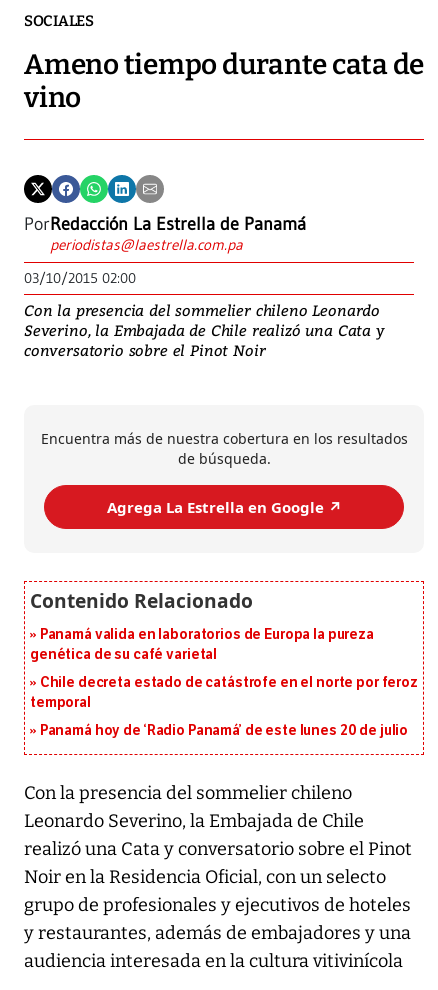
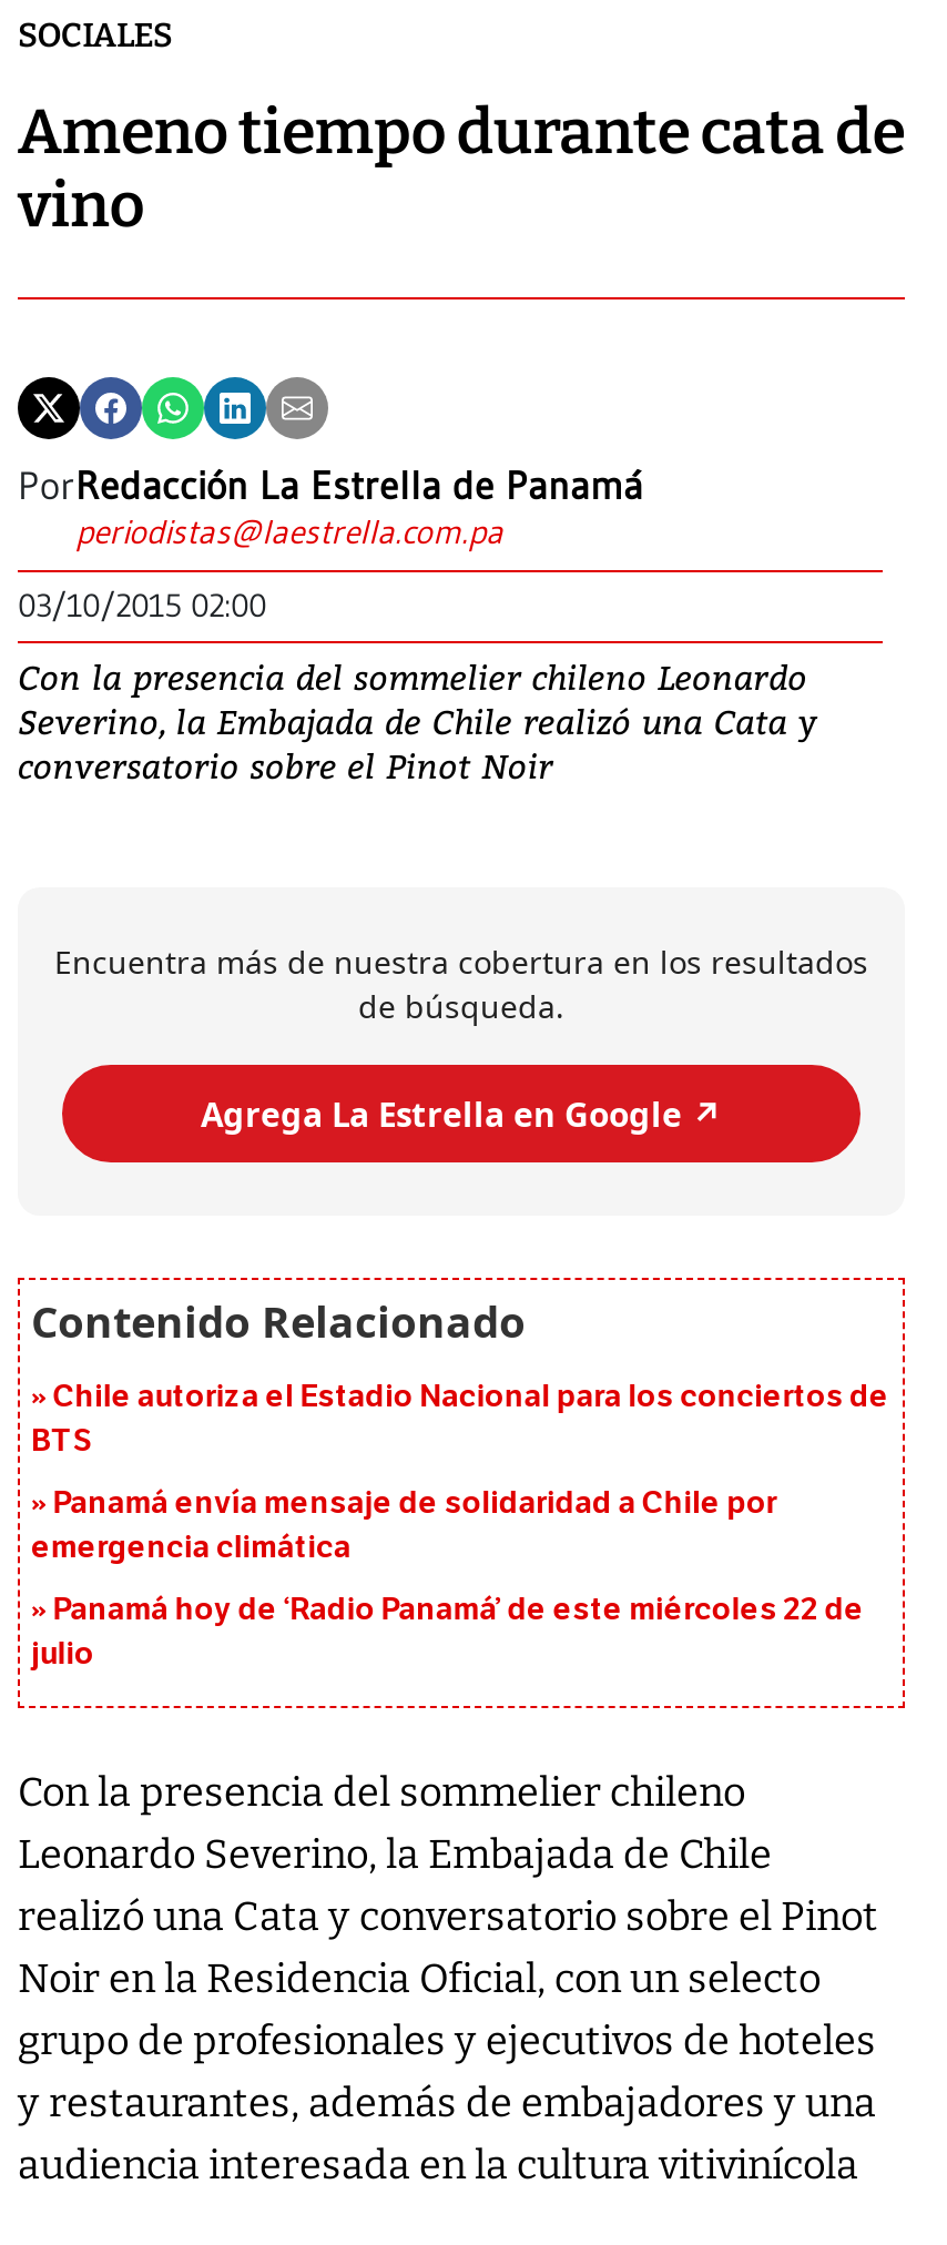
- Panamá valida en laboratorios de Europa la pureza
- genética de su café varietal
+ Chile autoriza el Estadio Nacional para los conciertos de
+ BTS

- Chile decreta estado de catástrofe en el norte por feroz
- temporal
+ Panamá envía mensaje de solidaridad a Chile por
+ emergencia climática

- Panamá hoy de ‘Radio Panamá’ de este lunes 20 de julio
+ Panamá hoy de ‘Radio Panamá’ de este miércoles 22 de
+ julio
